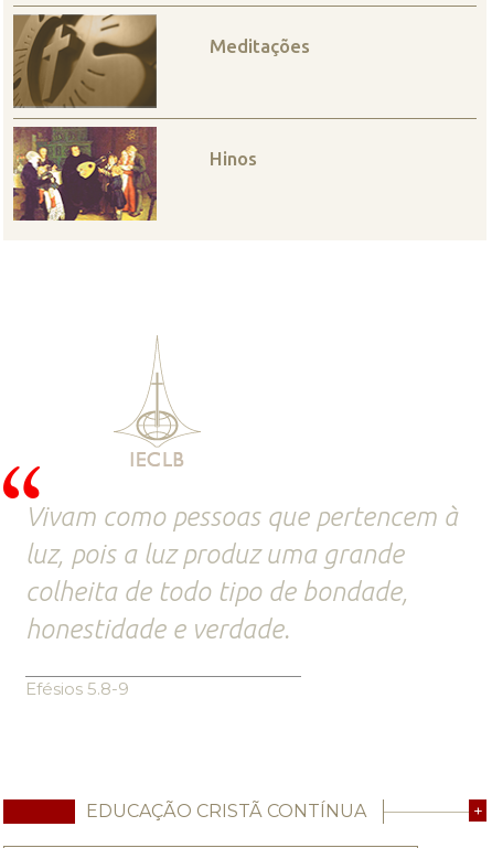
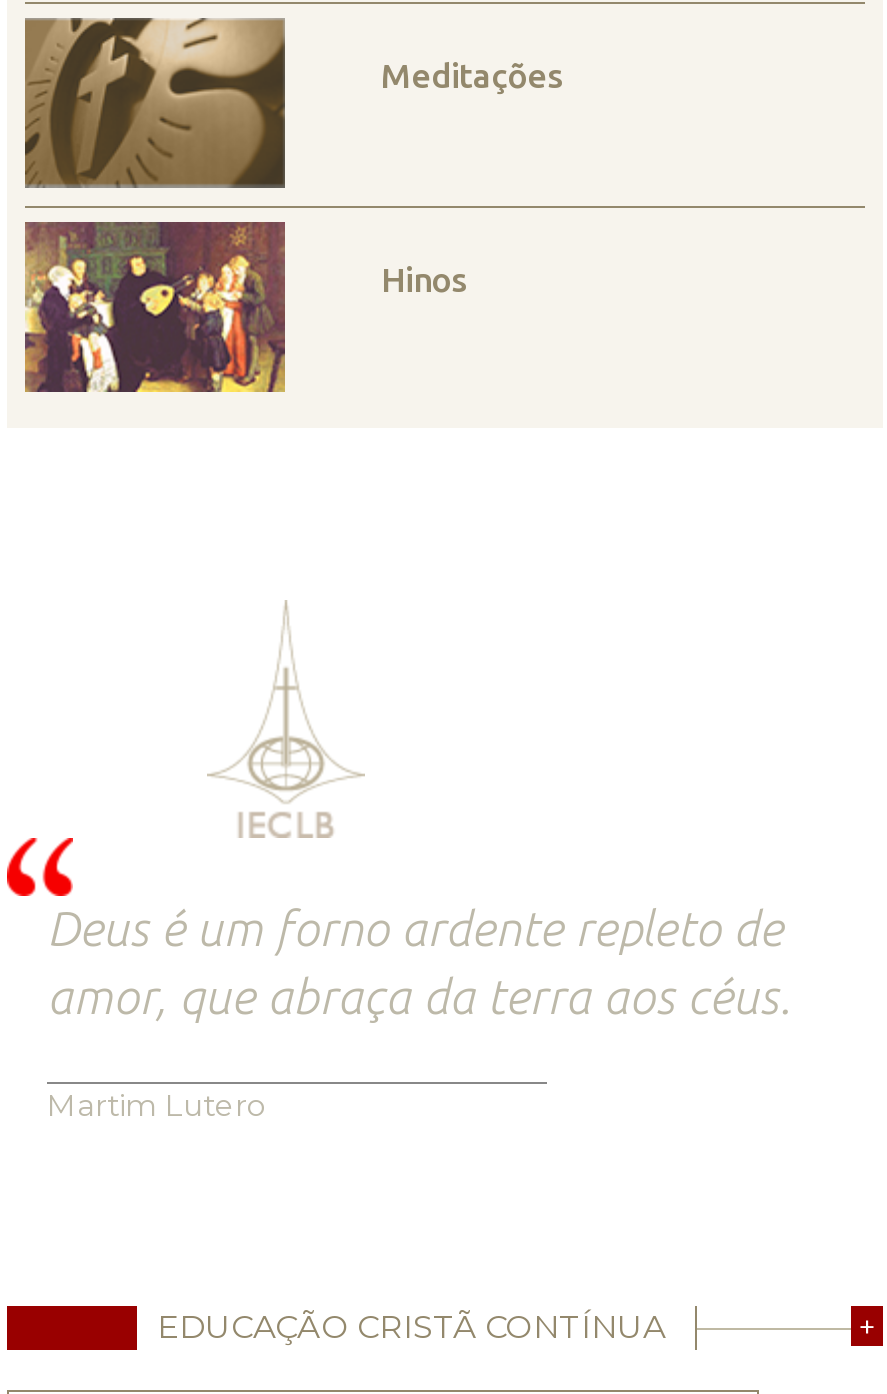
- Vivam como pessoas que pertencem à
- luz, pois a luz produz uma grande
- colheita de todo tipo de bondade,
- honestidade e verdade.
+ Deus é um forno ardente repleto de
+ amor, que abraça da terra aos céus.

- Efésios 5.8-9
+ Martim Lutero
